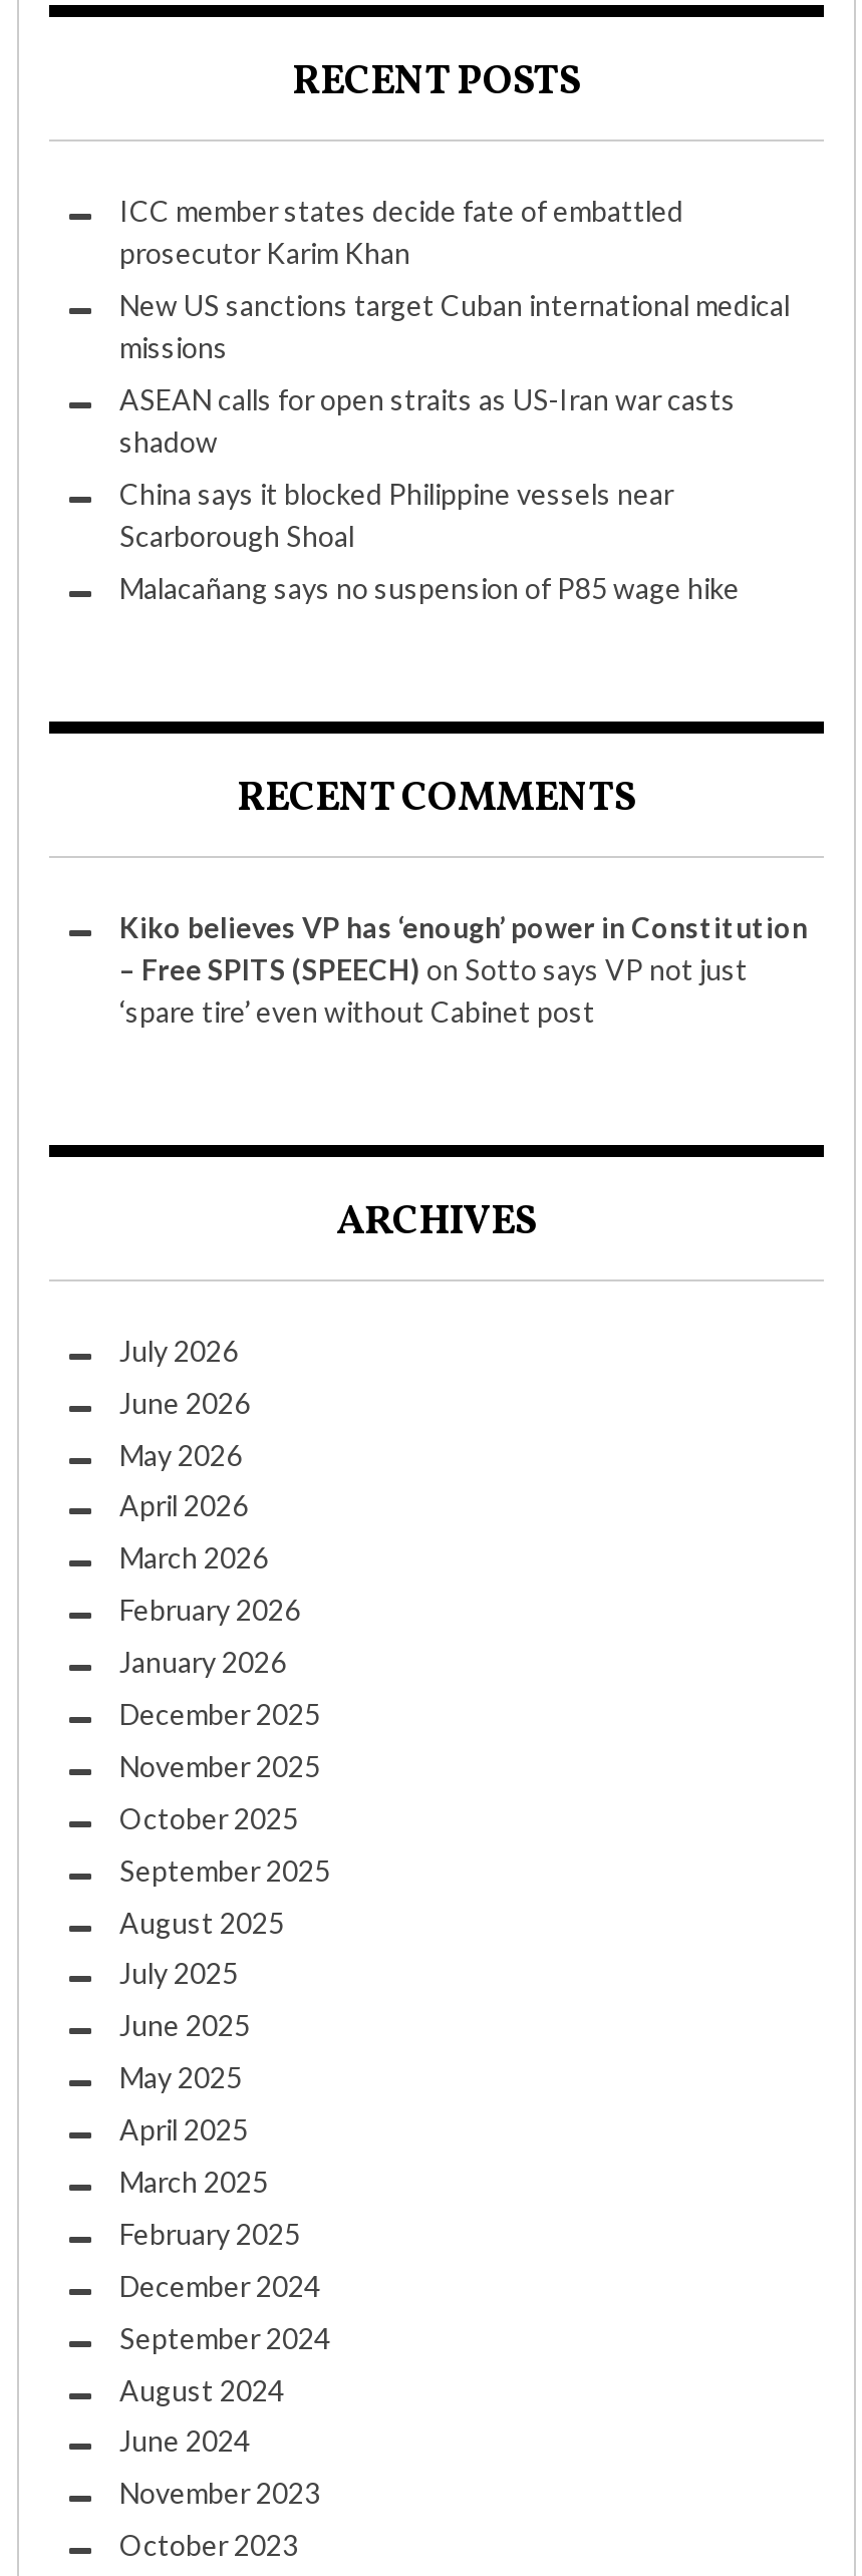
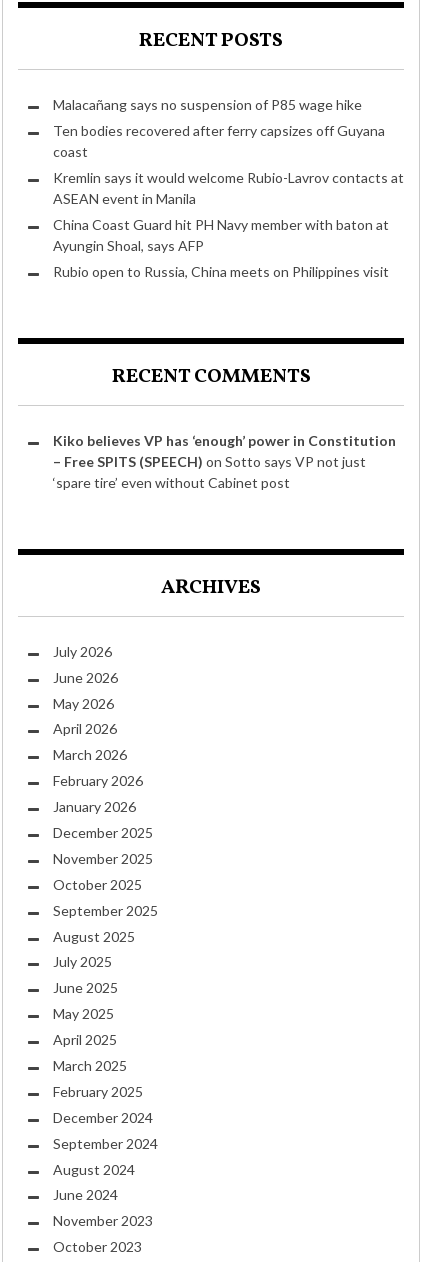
- ICC member states decide fate of embattled
- prosecutor Karim Khan
- New US sanctions target Cuban international medical
- missions
- ASEAN calls for open straits as US-Iran war casts
- shadow
- China says it blocked Philippine vessels near
- Scarborough Shoal

moved up: Malacañang says no suspension of P85 wage hike

+ Ten bodies recovered after ferry capsizes off Guyana
+ coast
+ Kremlin says it would welcome Rubio-Lavrov contacts at
+ ASEAN event in Manila
+ China Coast Guard hit PH Navy member with baton at
+ Ayungin Shoal, says AFP
+ Rubio open to Russia, China meets on Philippines visit
